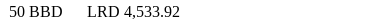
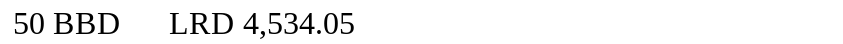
- 50 BBD LRD 4,533.92
+ 50 BBD LRD 4,534.05
